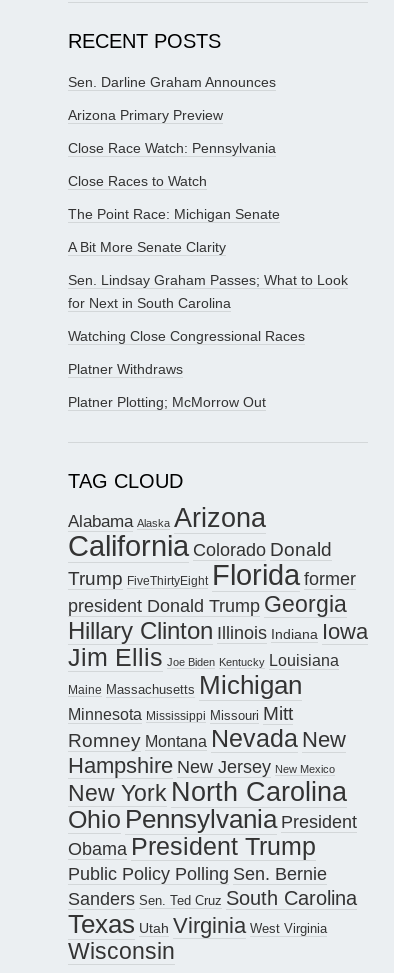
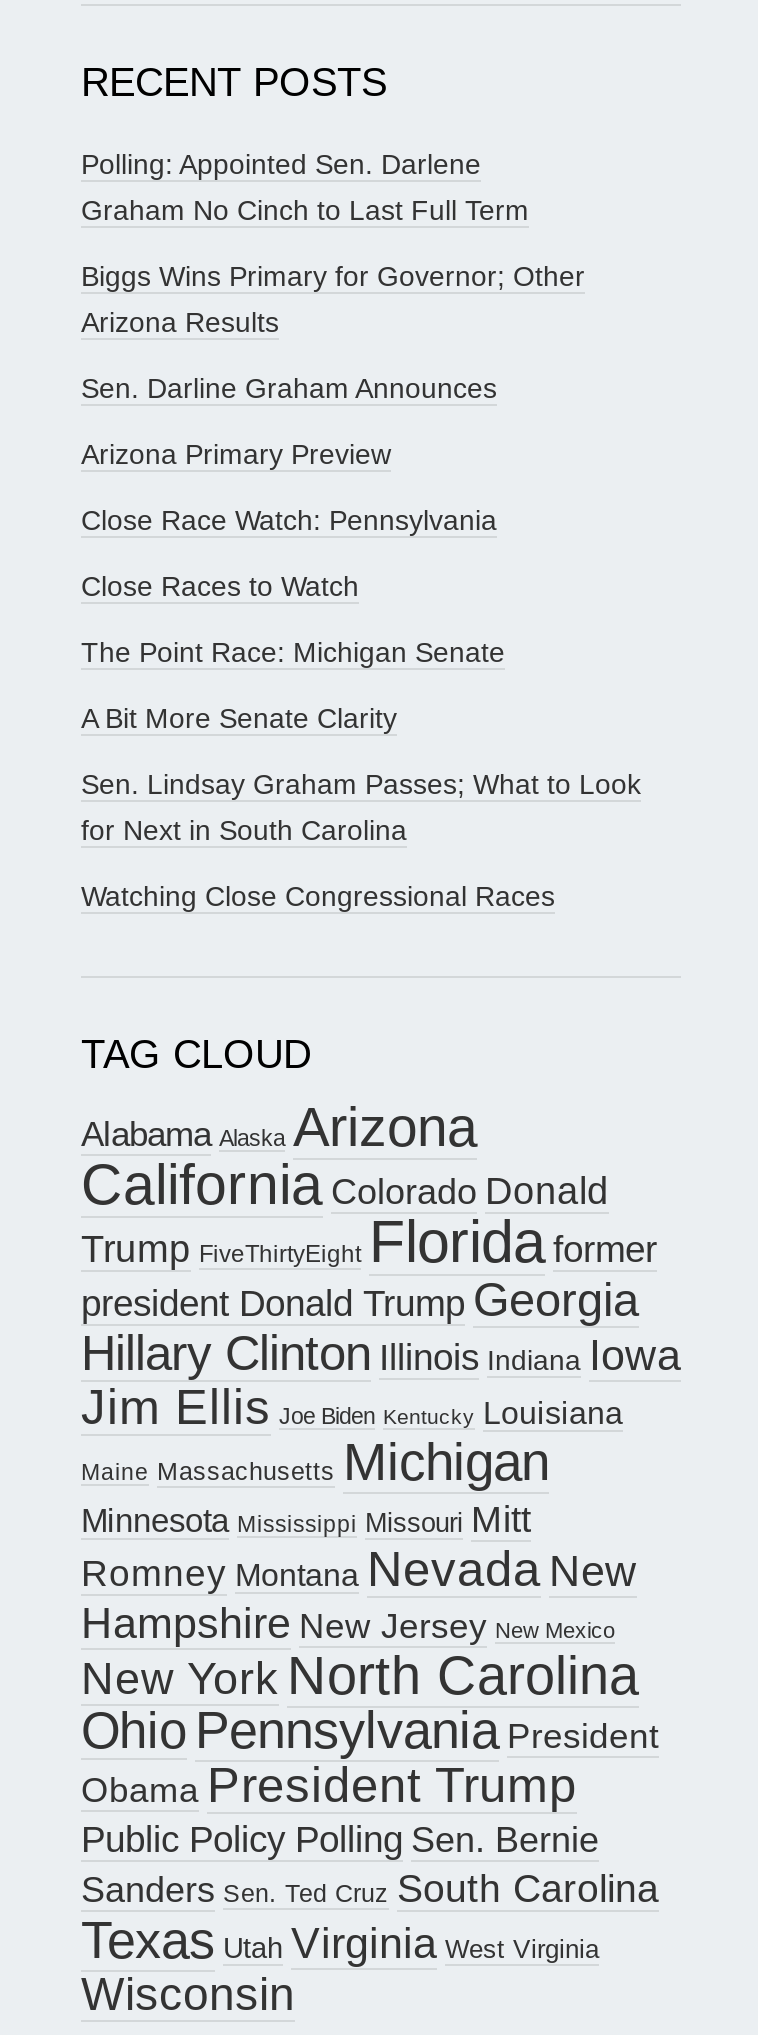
+ Polling: Appointed Sen. Darlene
+ Graham No Cinch to Last Full Term
+ Biggs Wins Primary for Governor; Other
+ Arizona Results

moved down: Sen. Darline Graham Announces | Arizona Primary Preview | Close Race Watch: Pennsylvania | ... | for Next in South Carolina | Watching Close Congressional Races

- Platner Withdraws
- Platner Plotting; McMorrow Out
